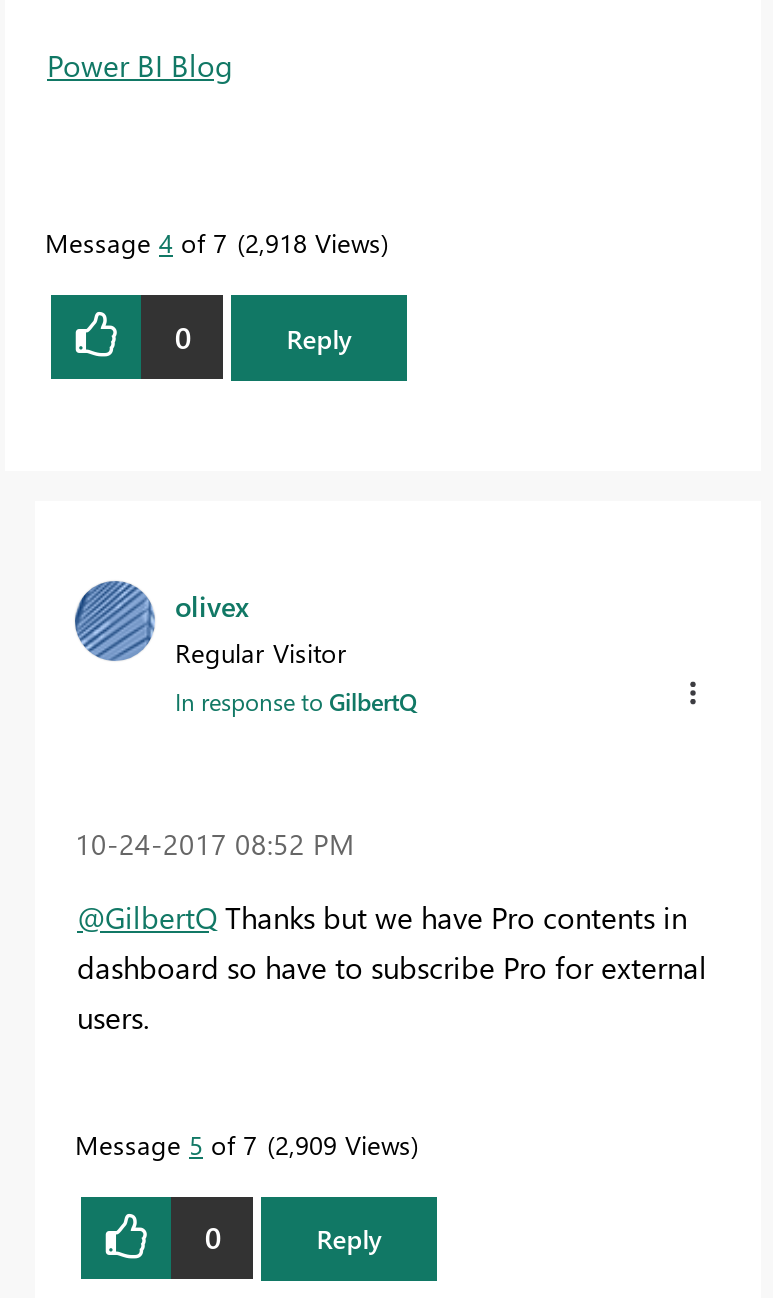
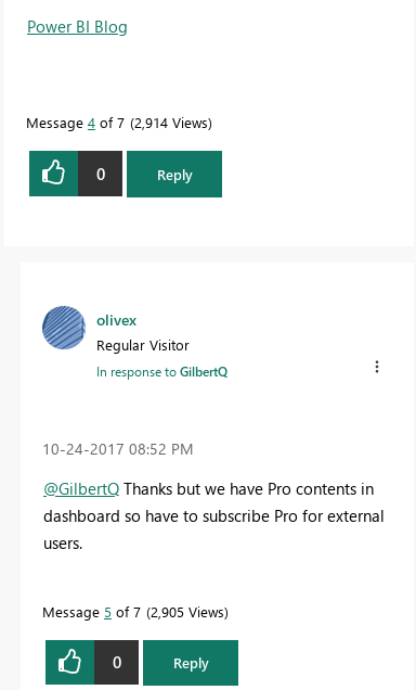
- Message 4 of 7 2,918 Views
+ Message 4 of 7 2,914 Views

- Message 5 of 7 2,909 Views
+ Message 5 of 7 2,905 Views
